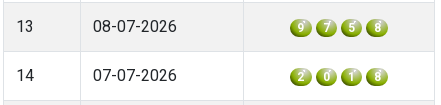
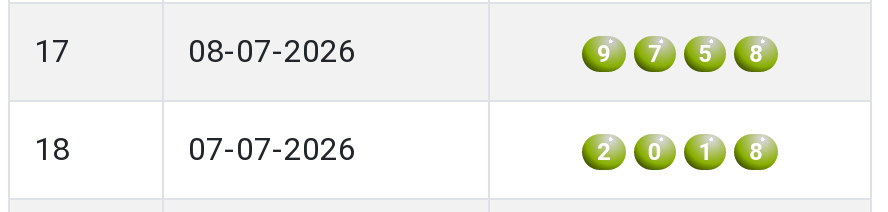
- 13
+ 17

- 14
+ 18
